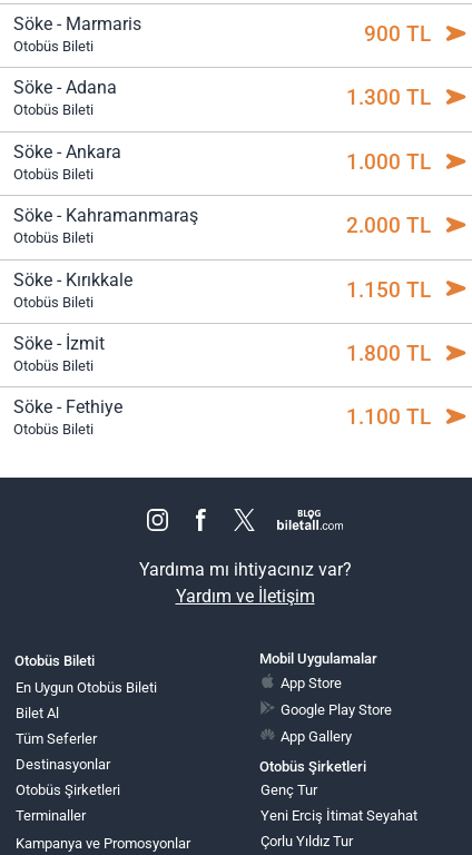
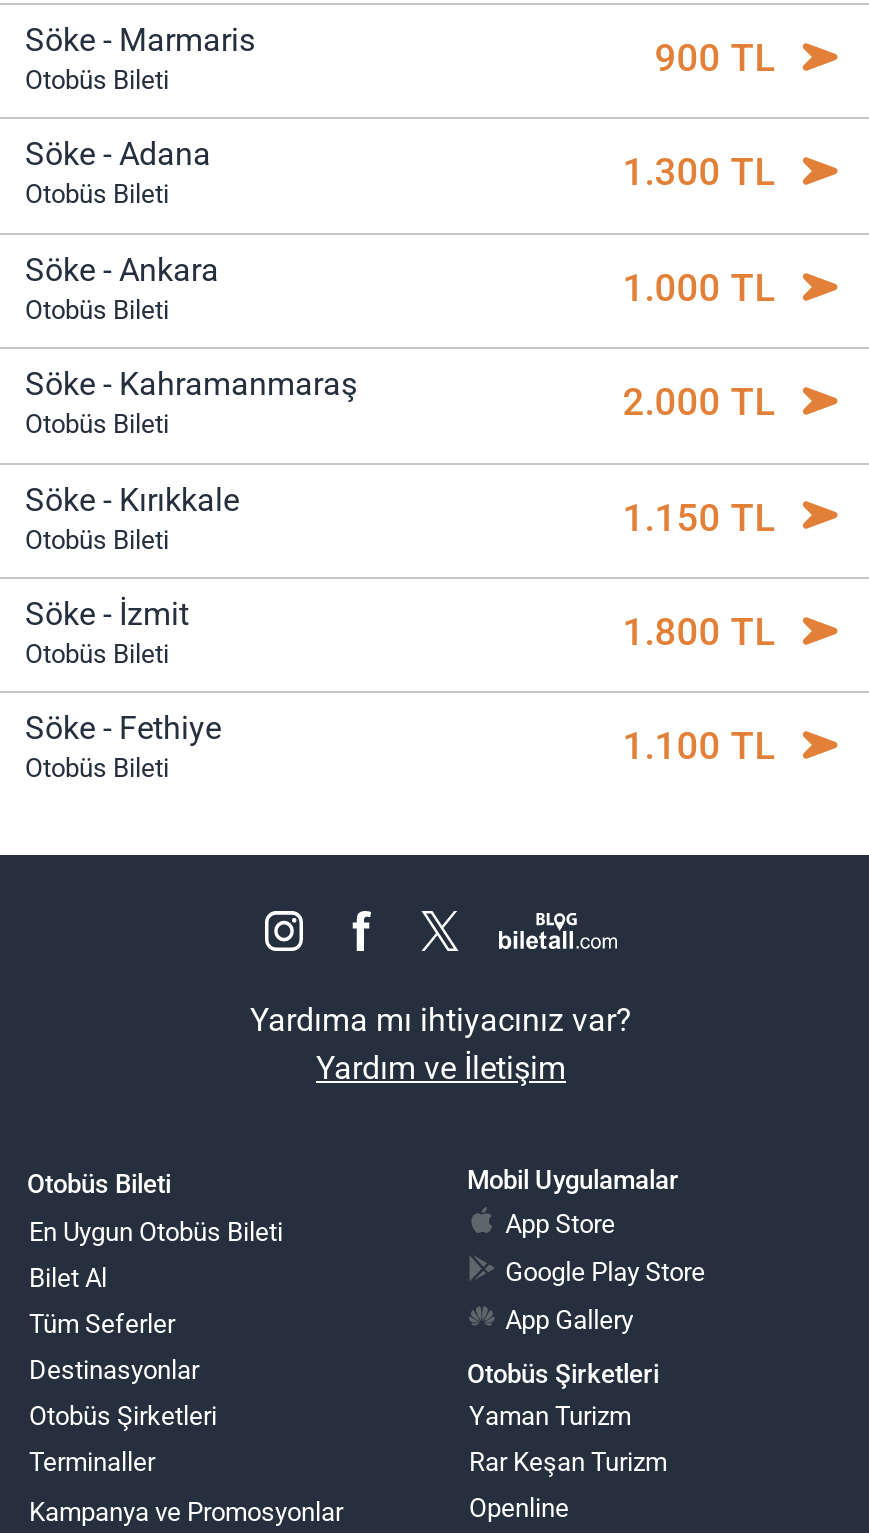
- Genç Tur
+ Yaman Turizm

- Yeni Erciş İtimat Seyahat
+ Rar Keşan Turizm

- Çorlu Yıldız Tur
+ Openline
